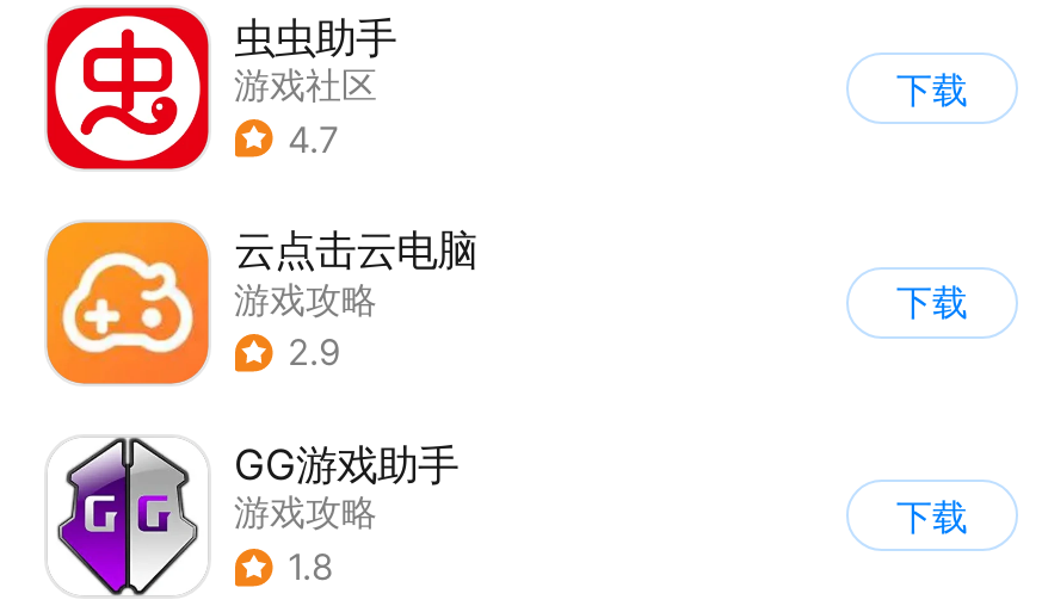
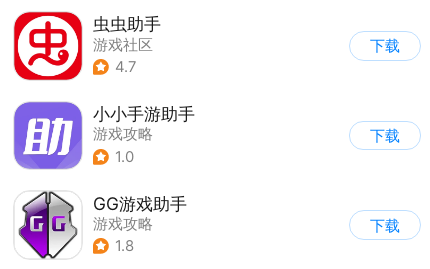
- [image]
- 云点击云电脑
+ [image]
+ 小小手游助手

- 2.9
+ 1.0
